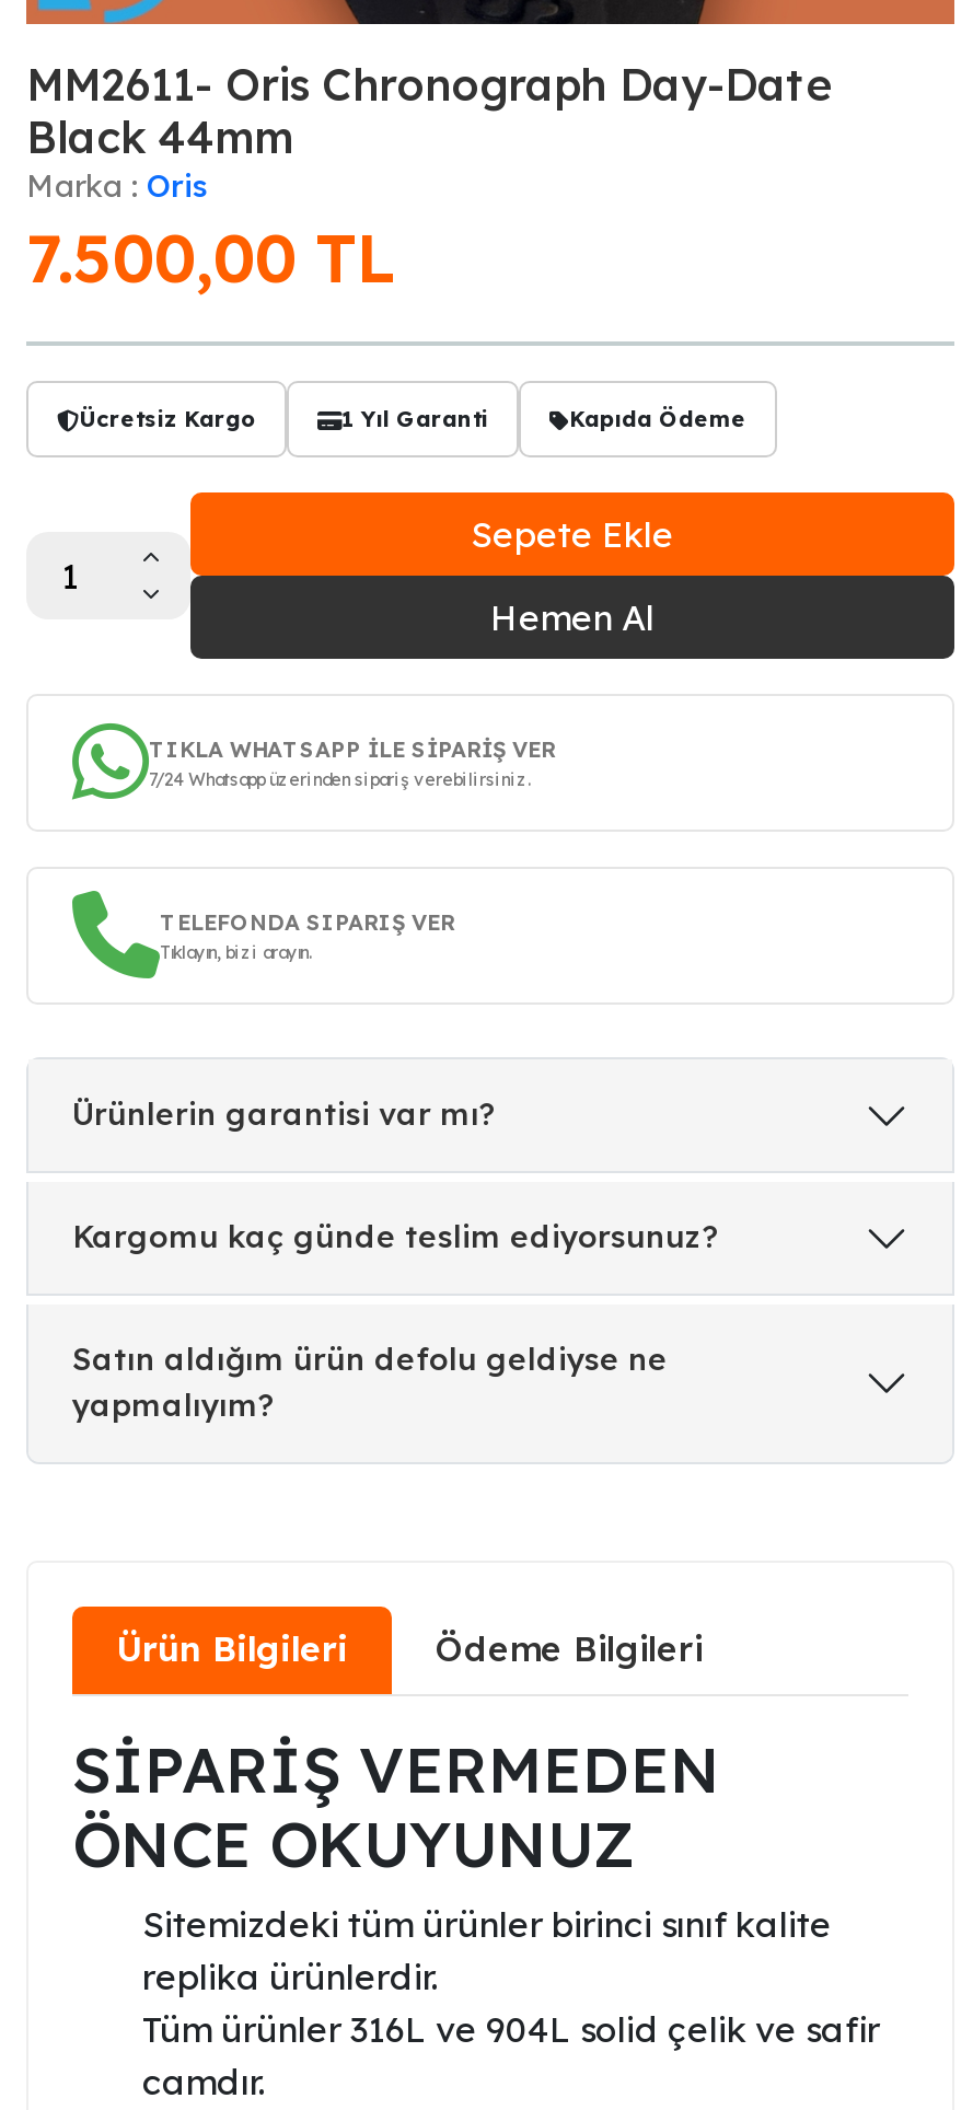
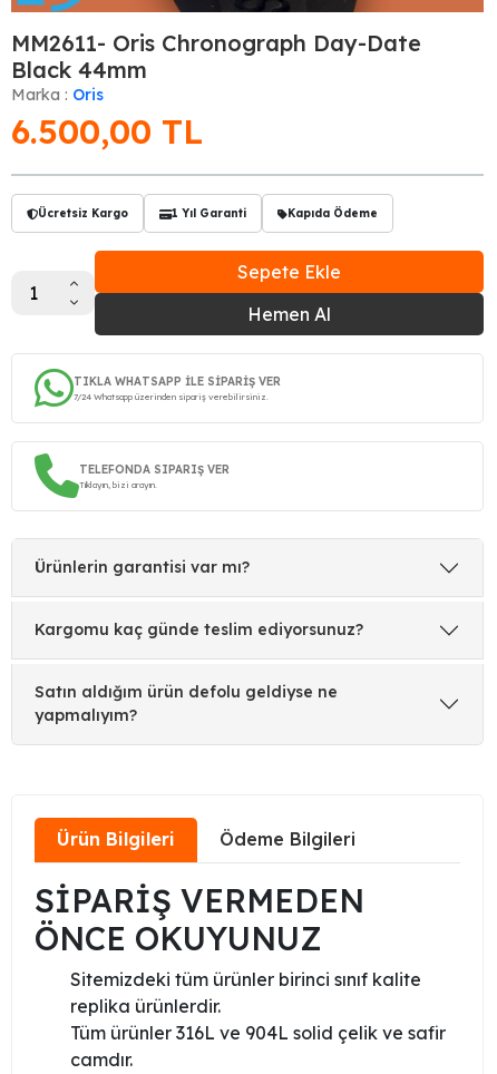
- 7.500,00 TL
+ 6.500,00 TL
